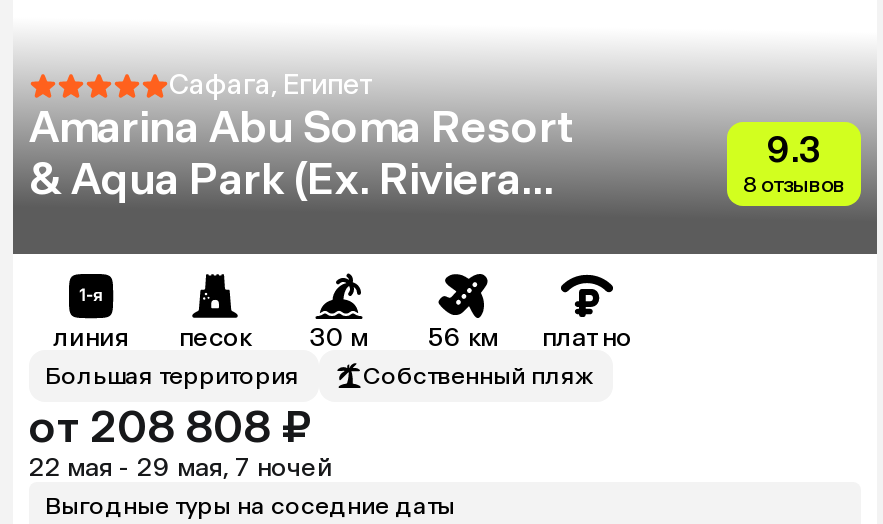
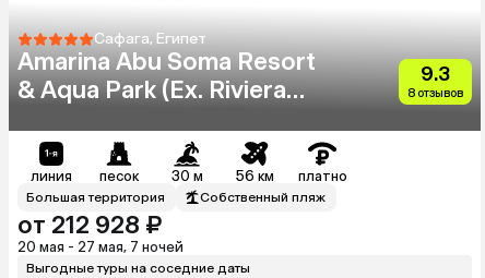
- от 208 808 ₽
+ от 212 928 ₽

- 22 мая - 29 мая, 7 ночей
+ 20 мая - 27 мая, 7 ночей
